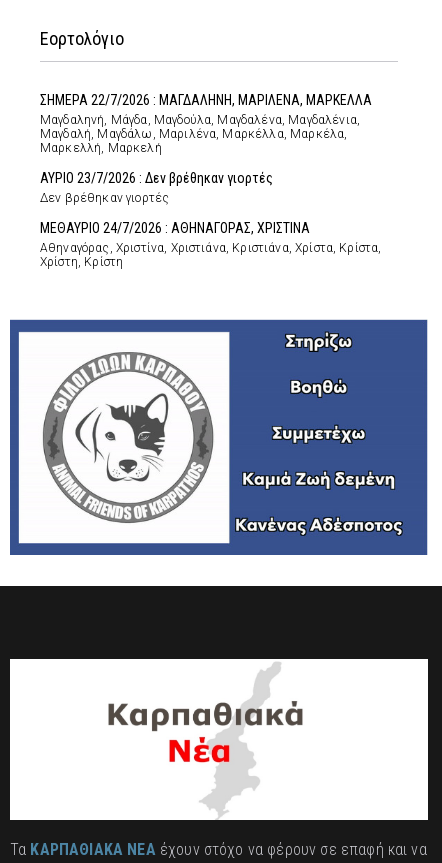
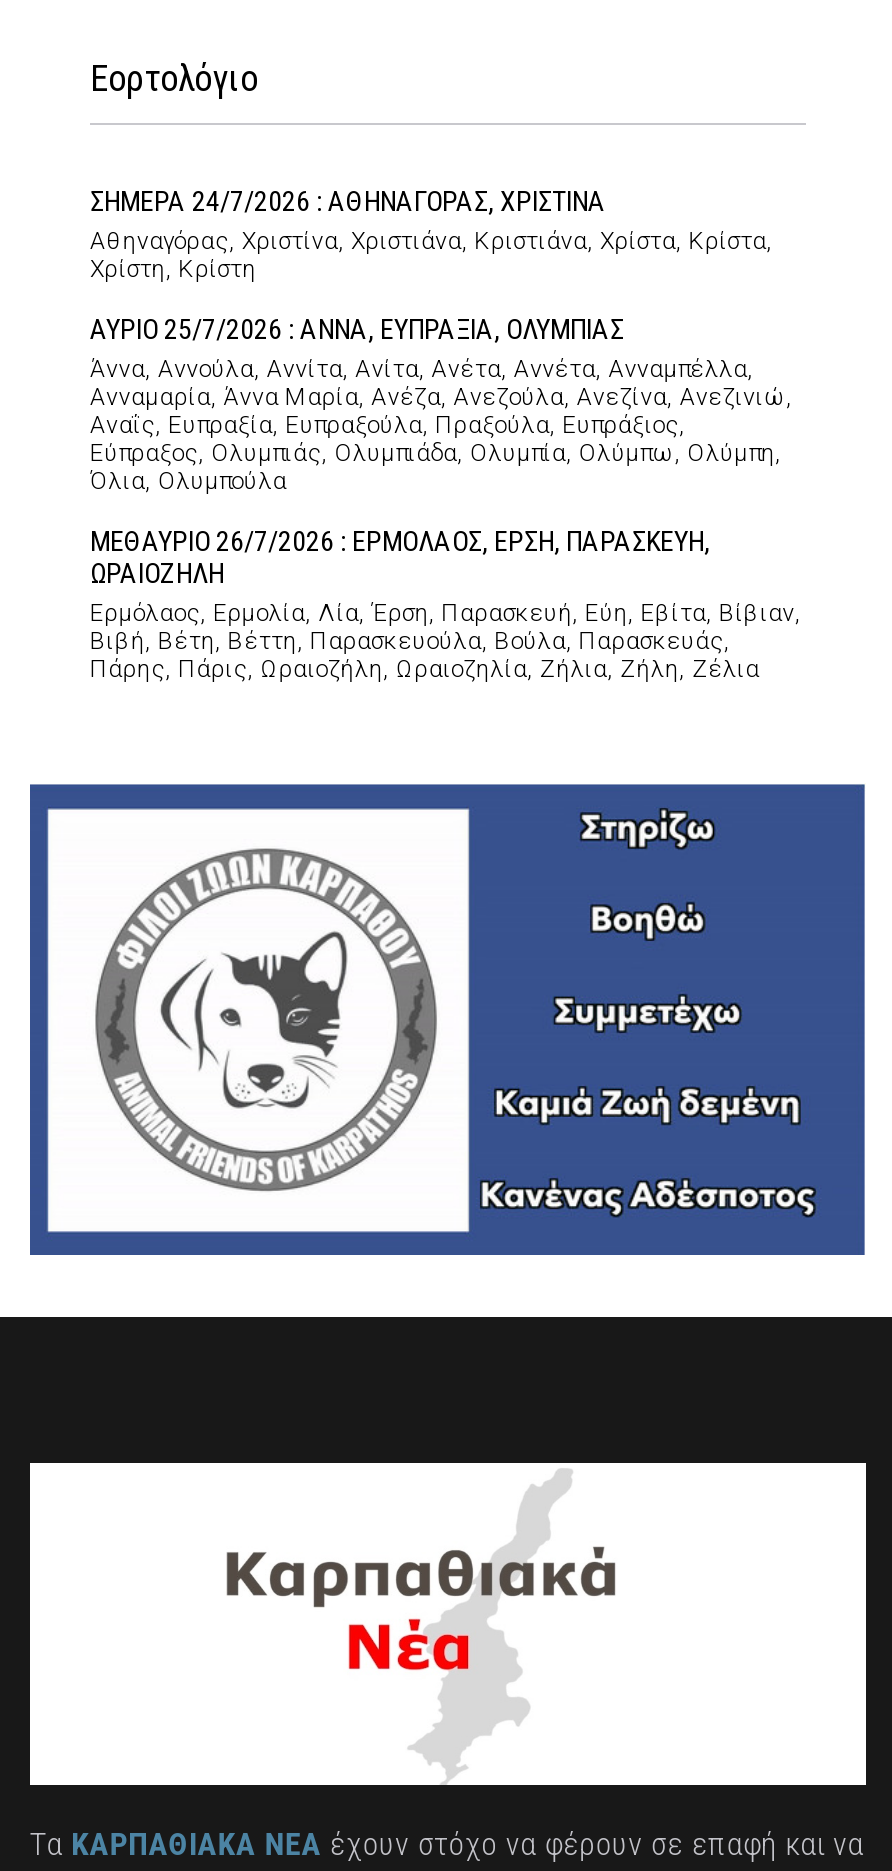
- ΣΗΜΕΡΑ 22/7/2026 : ΜΑΓΔΑΛΗΝΗ, ΜΑΡΙΛΕΝΑ, ΜΑΡΚΕΛΛΑ
- Μαγδαληνή, Μάγδα, Μαγδούλα, Μαγδαλένα, Μαγδαλένια,
- Μαγδαλή, Μαγδάλω, Μαριλένα, Μαρκέλλα, Μαρκέλα,
- Μαρκελλή, Μαρκελή
- ΑΥΡΙΟ 23/7/2026 : Δεν βρέθηκαν γιορτές
- Δεν βρέθηκαν γιορτές
- ΜΕΘΑΥΡΙΟ 24/7/2026 : ΑΘΗΝΑΓΟΡΑΣ, ΧΡΙΣΤΙΝΑ
+ ΣΗΜΕΡΑ 24/7/2026 : ΑΘΗΝΑΓΟΡΑΣ, ΧΡΙΣΤΙΝΑ

moved up: Αθηναγόρας, Χριστίνα, Χριστιάνα, Κριστιάνα, Χρίστα, Κρίστα, | Χρίστη, Κρίστη

+ ΑΥΡΙΟ 25/7/2026 : ΑΝΝΑ, ΕΥΠΡΑΞΙΑ, ΟΛΥΜΠΙΑΣ
+ Άννα, Αννούλα, Αννίτα, Ανίτα, Ανέτα, Αννέτα, Ανναμπέλλα,
+ Ανναμαρία, Άννα Μαρία, Ανέζα, Ανεζούλα, Ανεζίνα, Ανεζινιώ,
+ Αναΐς, Ευπραξία, Ευπραξούλα, Πραξούλα, Ευπράξιος,
+ Εύπραξος, Ολυμπιάς, Ολυμπιάδα, Ολυμπία, Ολύμπω, Ολύμπη,
+ Όλια, Ολυμπούλα
+ ΜΕΘΑΥΡΙΟ 26/7/2026 : ΕΡΜΟΛΑΟΣ, ΕΡΣΗ, ΠΑΡΑΣΚΕΥΗ,
+ ΩΡΑΙΟΖΗΛΗ
+ Ερμόλαος, Ερμολία, Λία, Έρση, Παρασκευή, Εύη, Εβίτα, Βίβιαν,
+ Βιβή, Βέτη, Βέττη, Παρασκευούλα, Βούλα, Παρασκευάς,
+ Πάρης, Πάρις, Ωραιοζήλη, Ωραιοζηλία, Ζήλια, Ζήλη, Ζέλια
